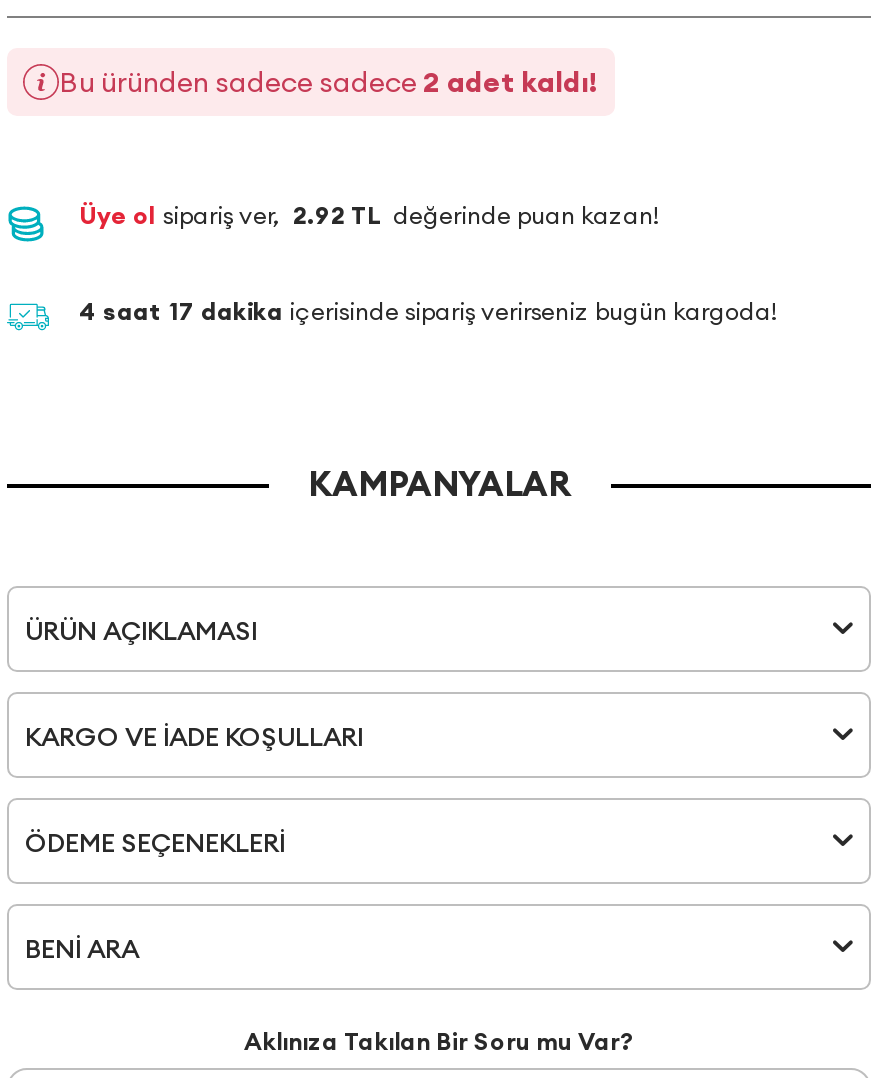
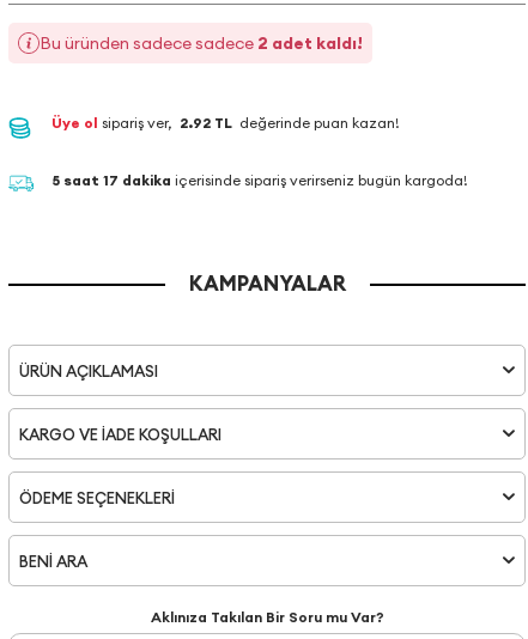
- 4 saat 17 dakika içerisinde sipariş verirseniz bugün kargoda!
+ 5 saat 17 dakika içerisinde sipariş verirseniz bugün kargoda!
